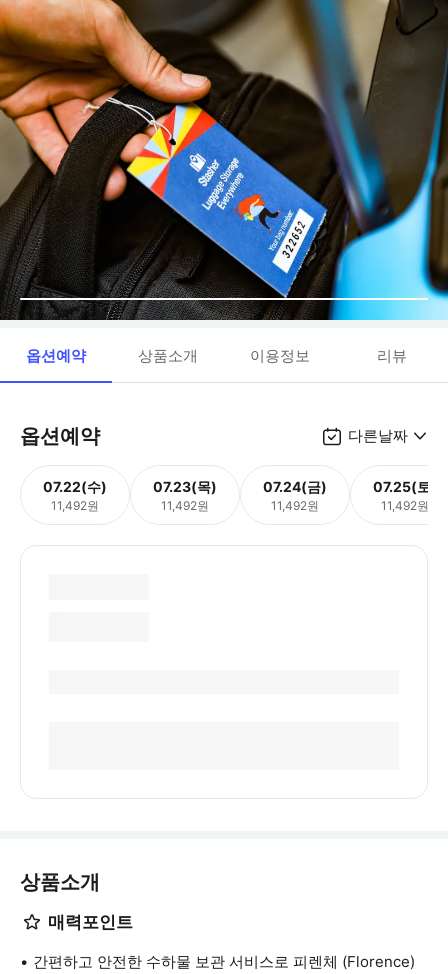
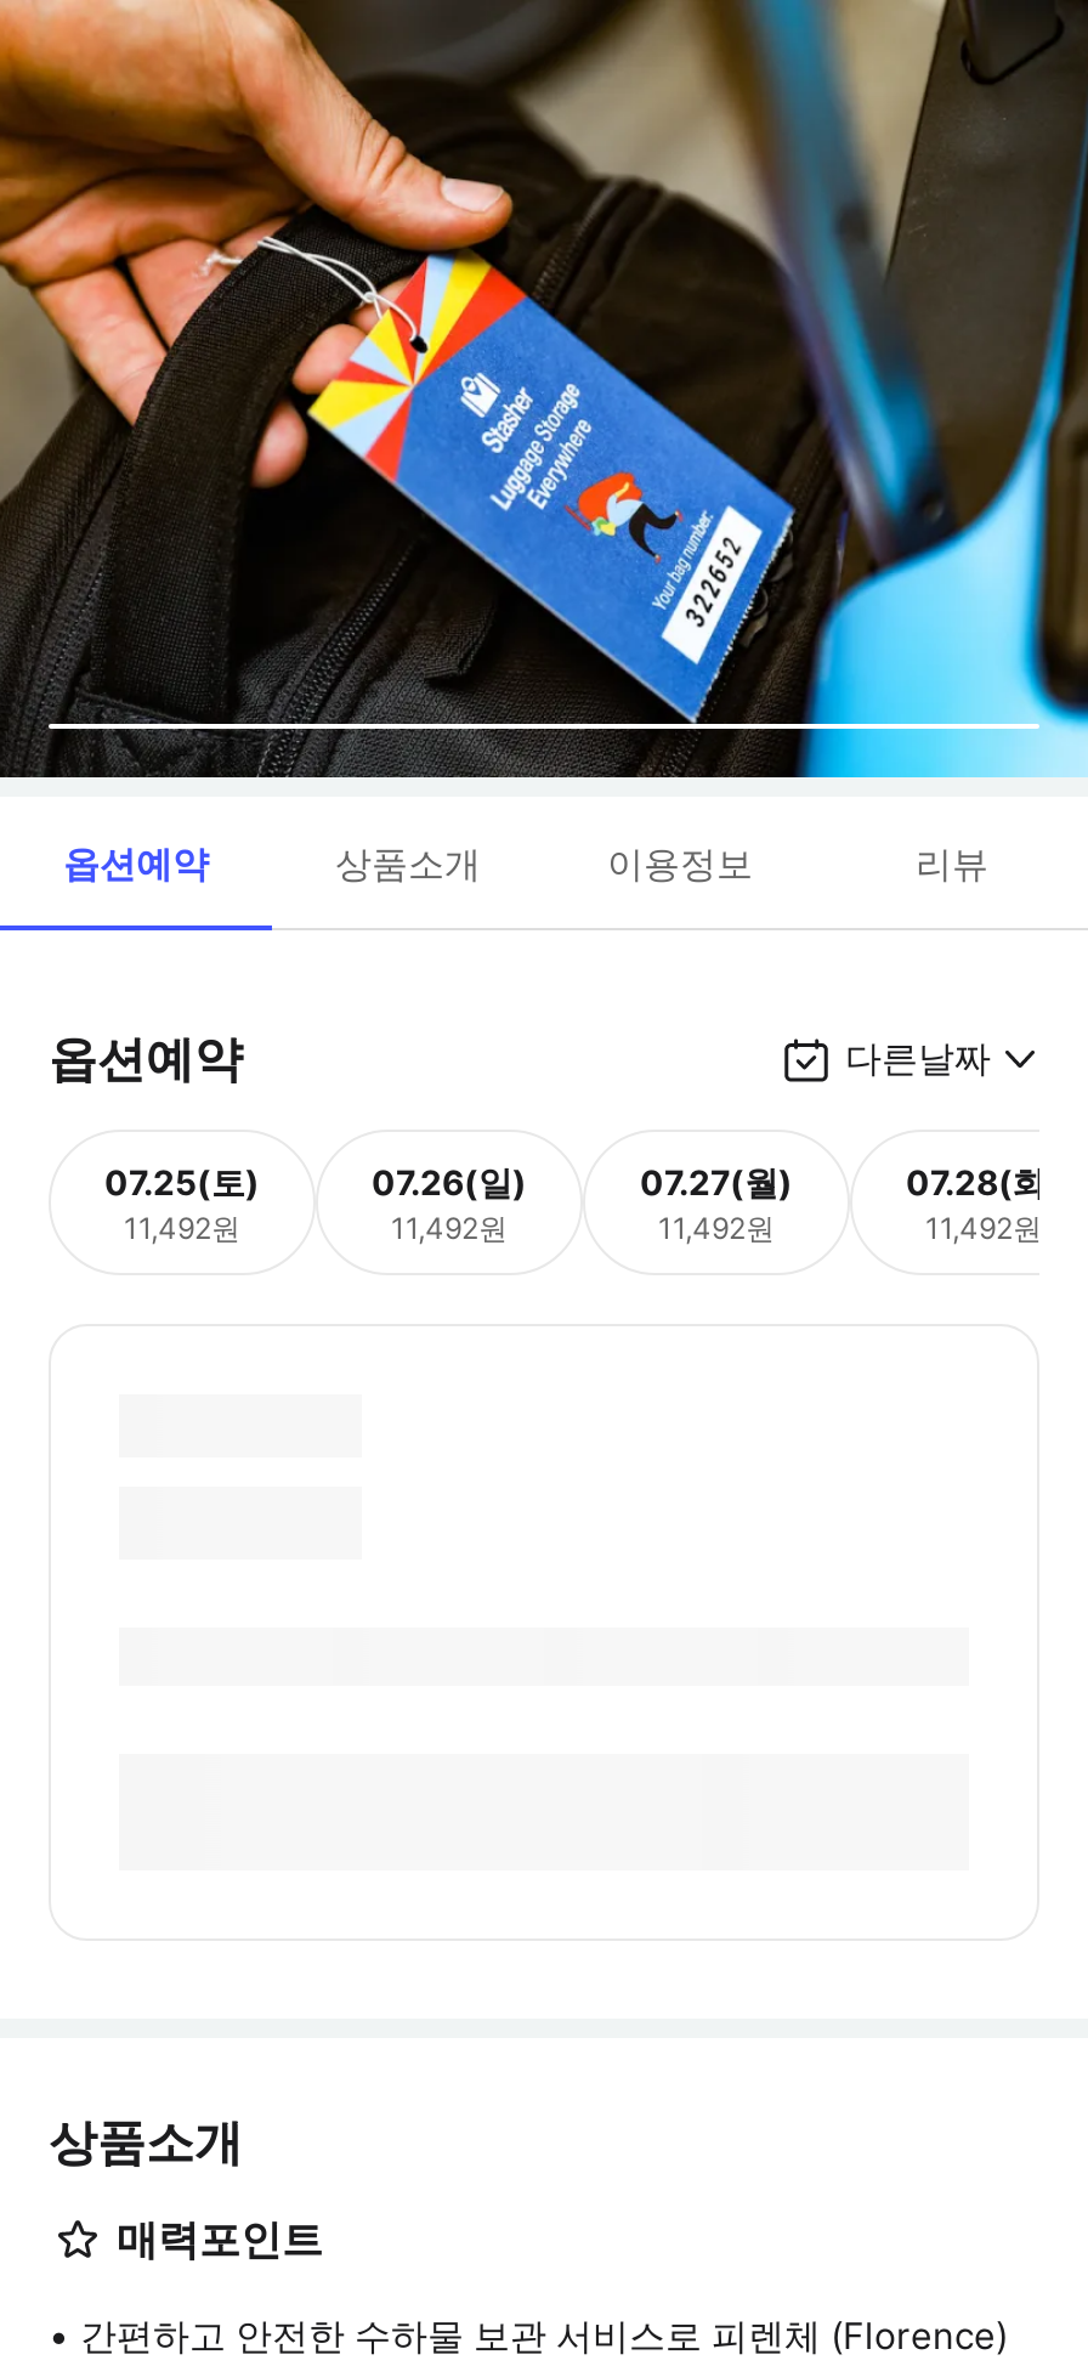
- 07.22(수)
+ 07.25(토)

- 07.23(목)
+ 07.26(일)

- 07.24(금)
+ 07.27(월)

- 07.25(토)
+ 07.28(화)
